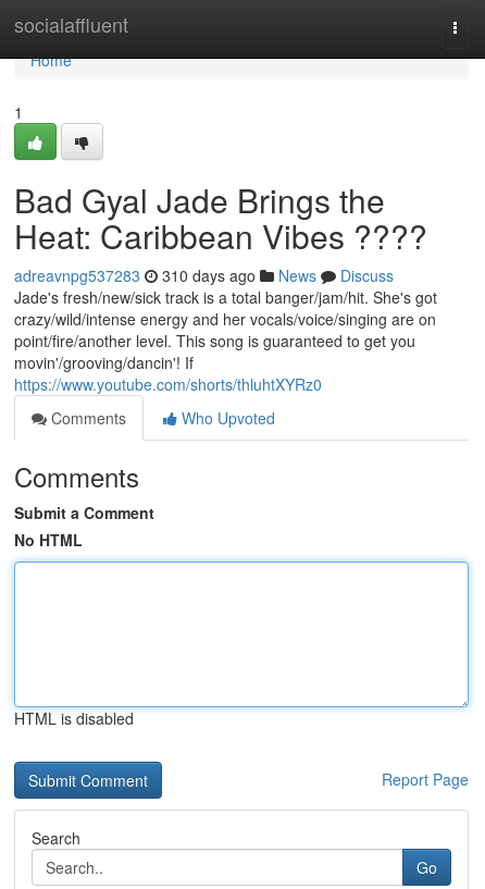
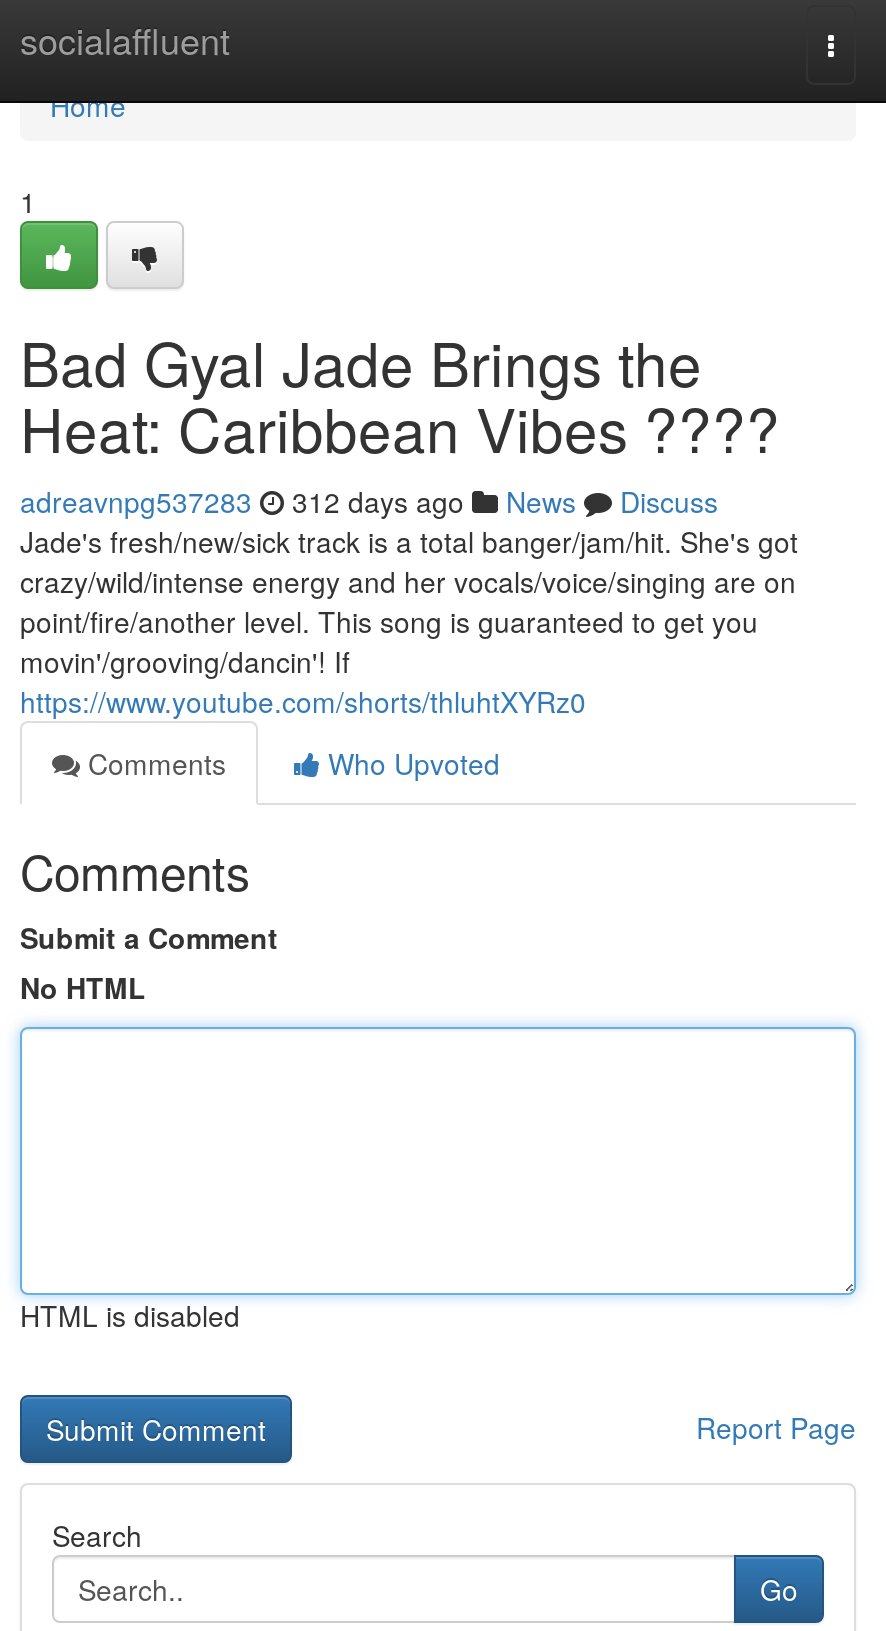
- adreavnpg537283 310 days ago News Discuss
+ adreavnpg537283 312 days ago News Discuss
